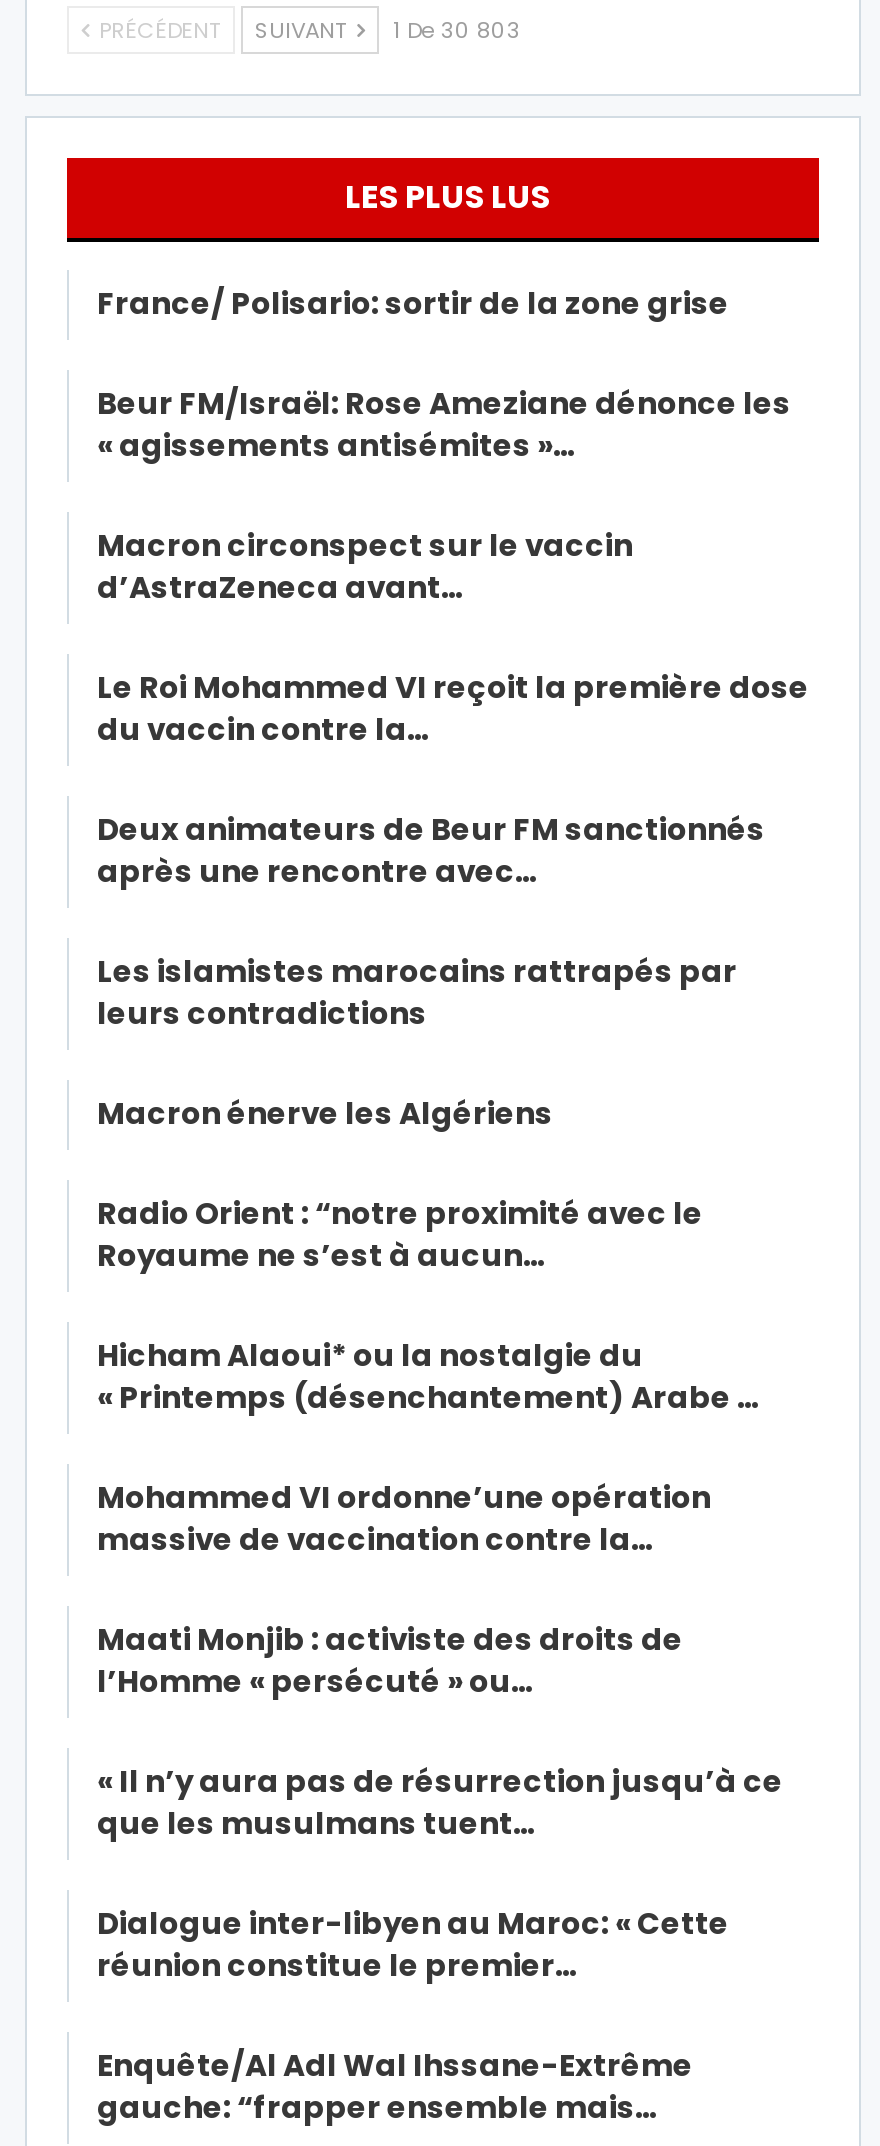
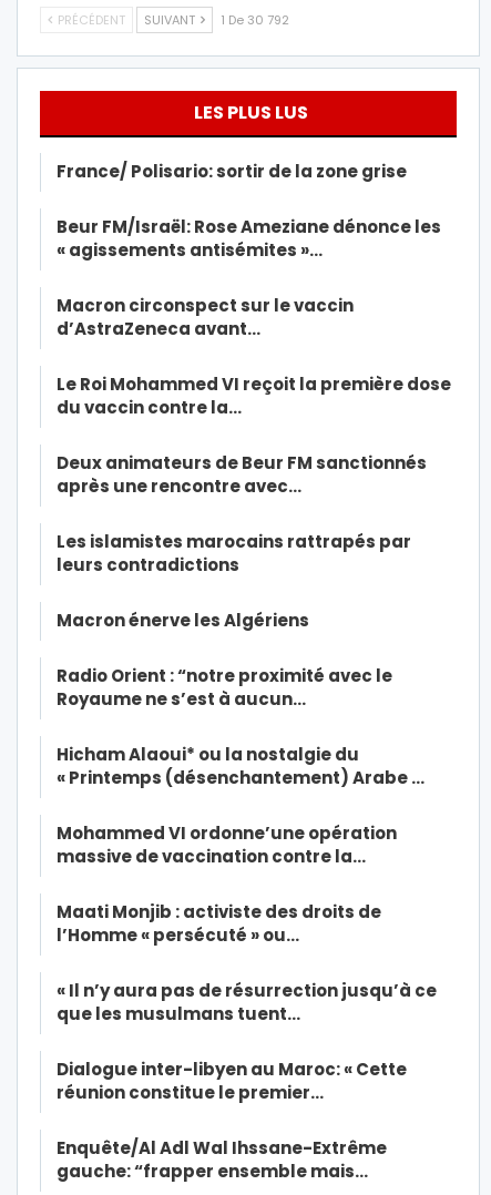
- PRÉCÉDENT SUIVANT 1 De 30 803
+ PRÉCÉDENT SUIVANT 1 De 30 792
